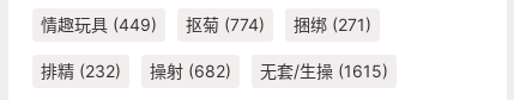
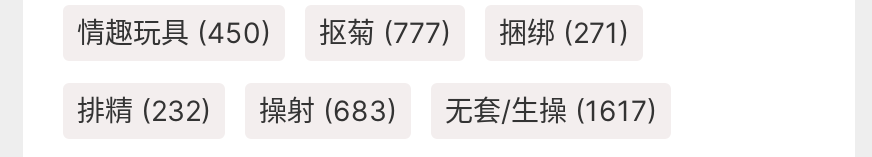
- 情趣玩具(449)
+ 情趣玩具(450)

- 抠菊(774)
+ 抠菊(777)

- 操射(682)
+ 操射(683)

- 无套/生操(1615)
+ 无套/生操(1617)
